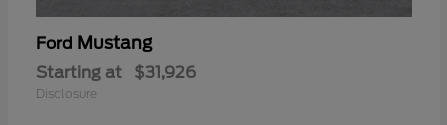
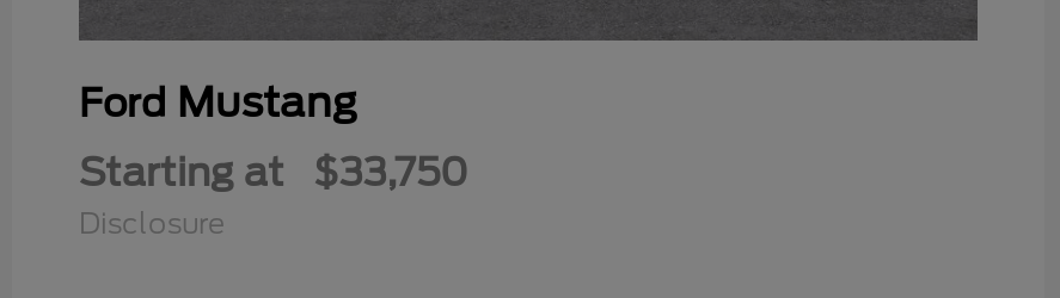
- Starting at $31,926
+ Starting at $33,750
